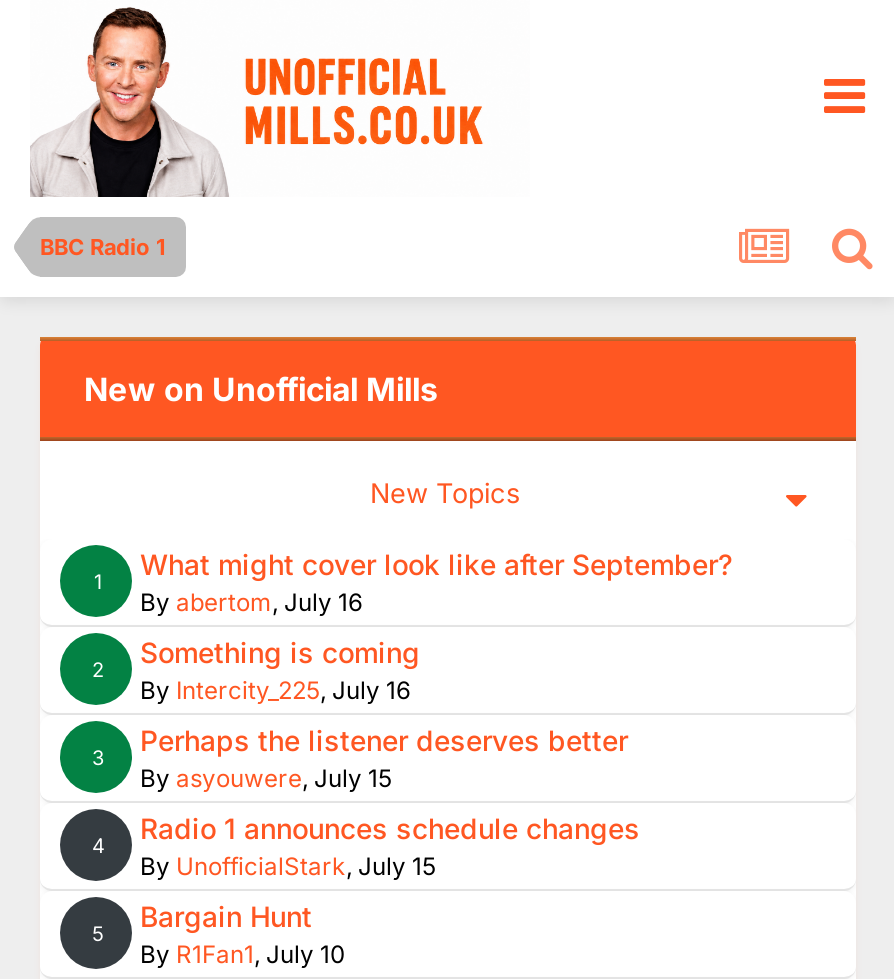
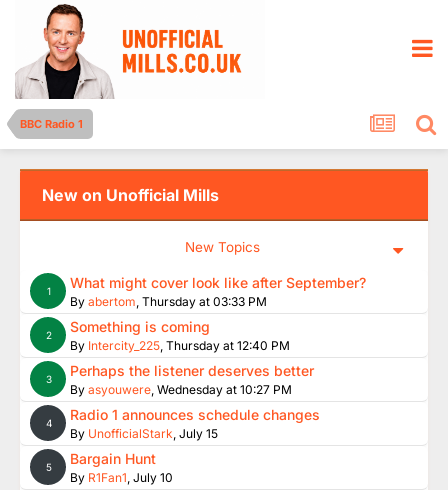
- By abertom, July 16
+ By abertom, Thursday at 03:33 PM

- By Intercity_225, July 16
+ By Intercity_225, Thursday at 12:40 PM

- By asyouwere, July 15
+ By asyouwere, Wednesday at 10:27 PM
